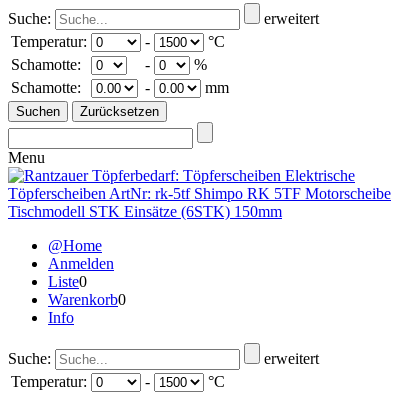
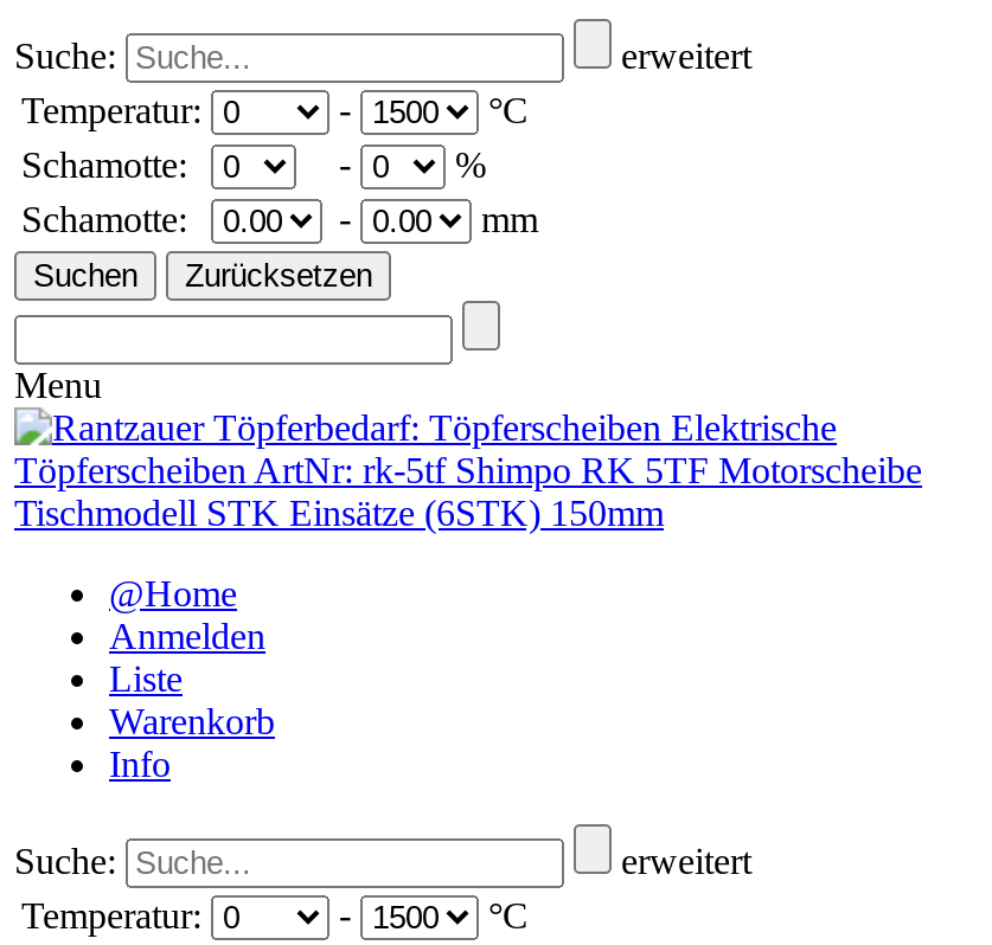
- Liste0
- Warenkorb0
+ Liste
+ Warenkorb
